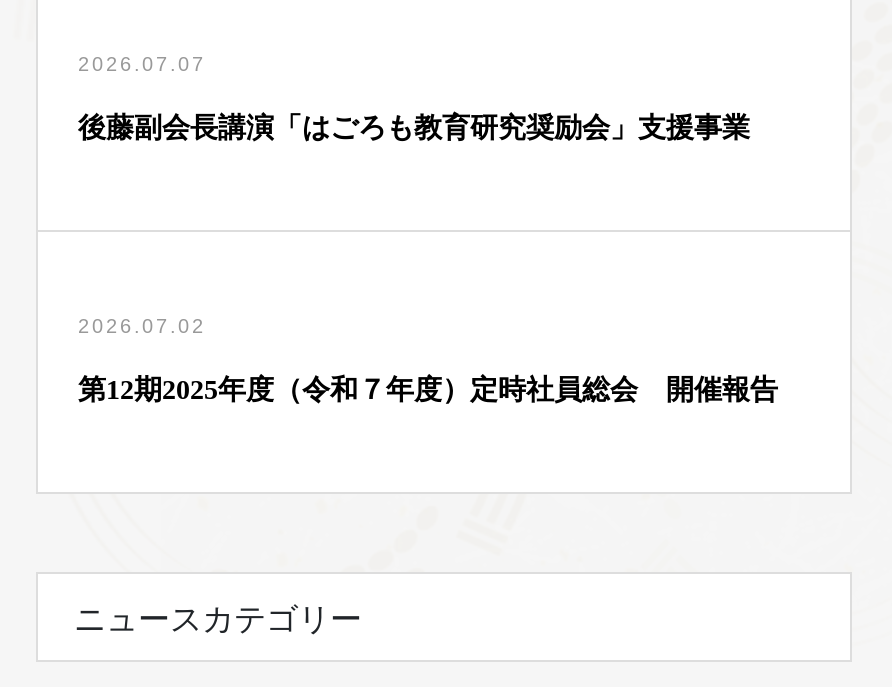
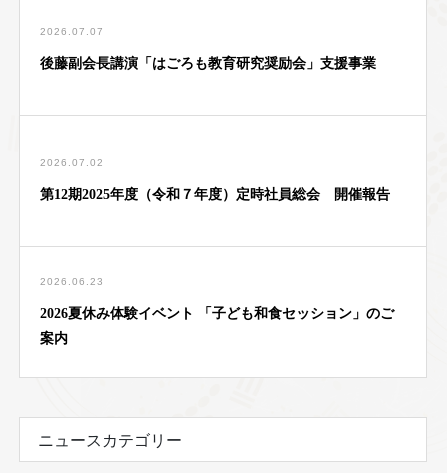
+ 2026.06.23
+ 2026夏休み体験イベント 「子ども和食セッション」のご
+ 案内
